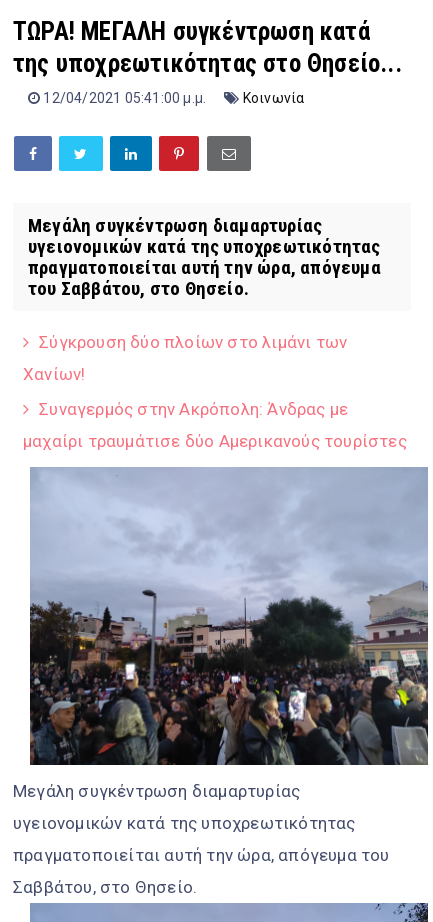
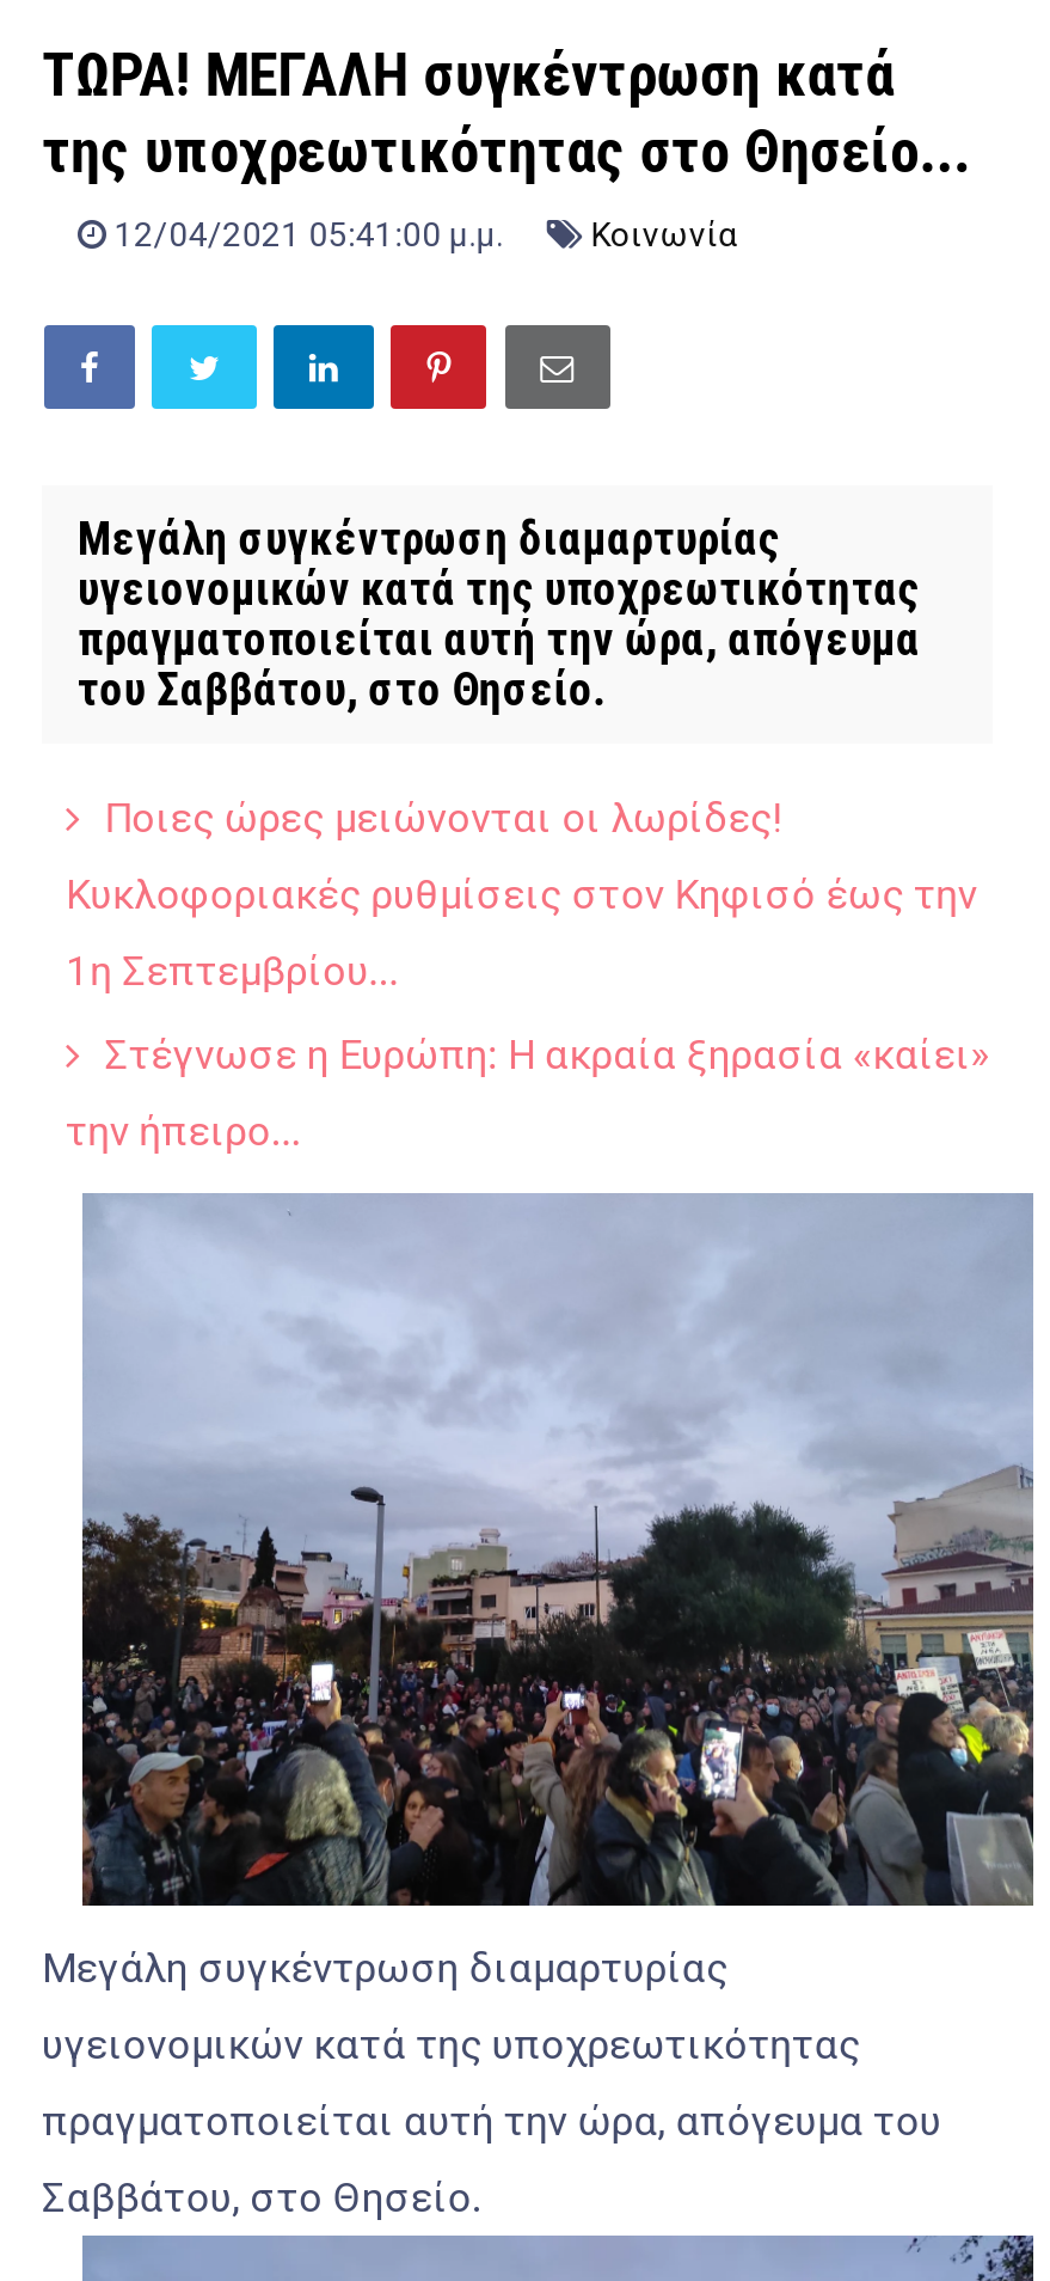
- Σύγκρουση δύο πλοίων στο λιμάνι των
- Χανίων!
- Συναγερμός στην Ακρόπολη: Άνδρας με
- μαχαίρι τραυμάτισε δύο Αμερικανούς τουρίστες
+ Ποιες ώρες μειώνονται οι λωρίδες!
+ Κυκλοφοριακές ρυθμίσεις στον Κηφισό έως την
+ 1η Σεπτεμβρίου...
+ Στέγνωσε η Ευρώπη: Η ακραία ξηρασία «καίει»
+ την ήπειρο...
